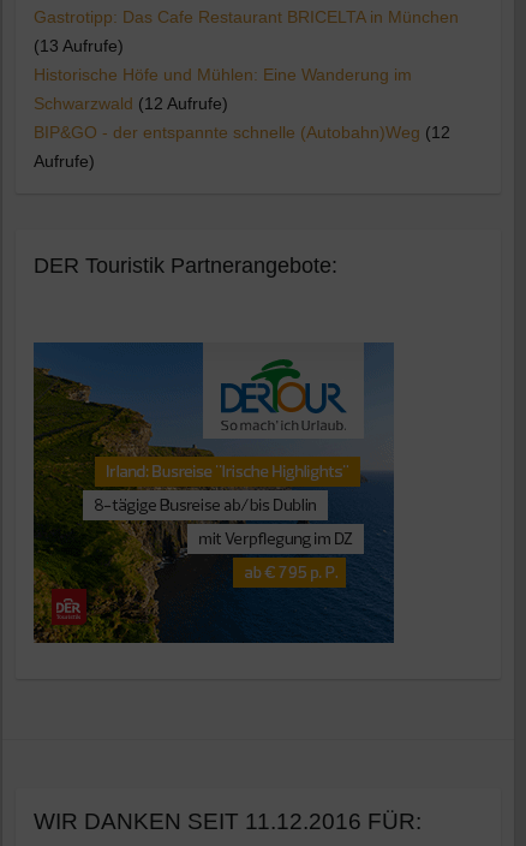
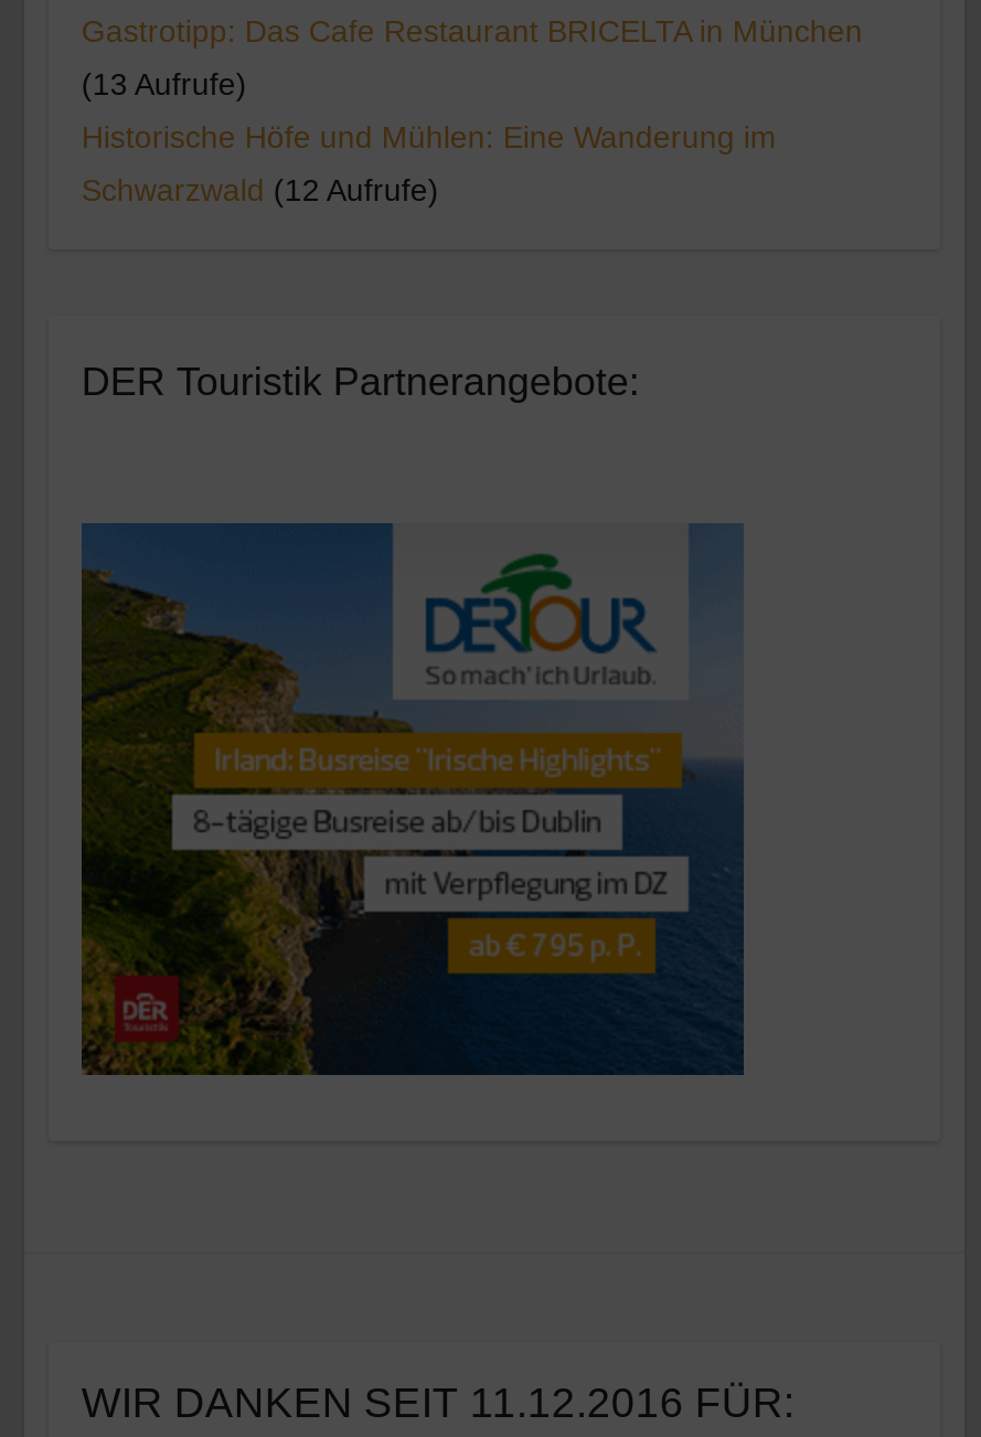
- BIP&GO - der entspannte schnelle (Autobahn)Weg (12
- Aufrufe)
